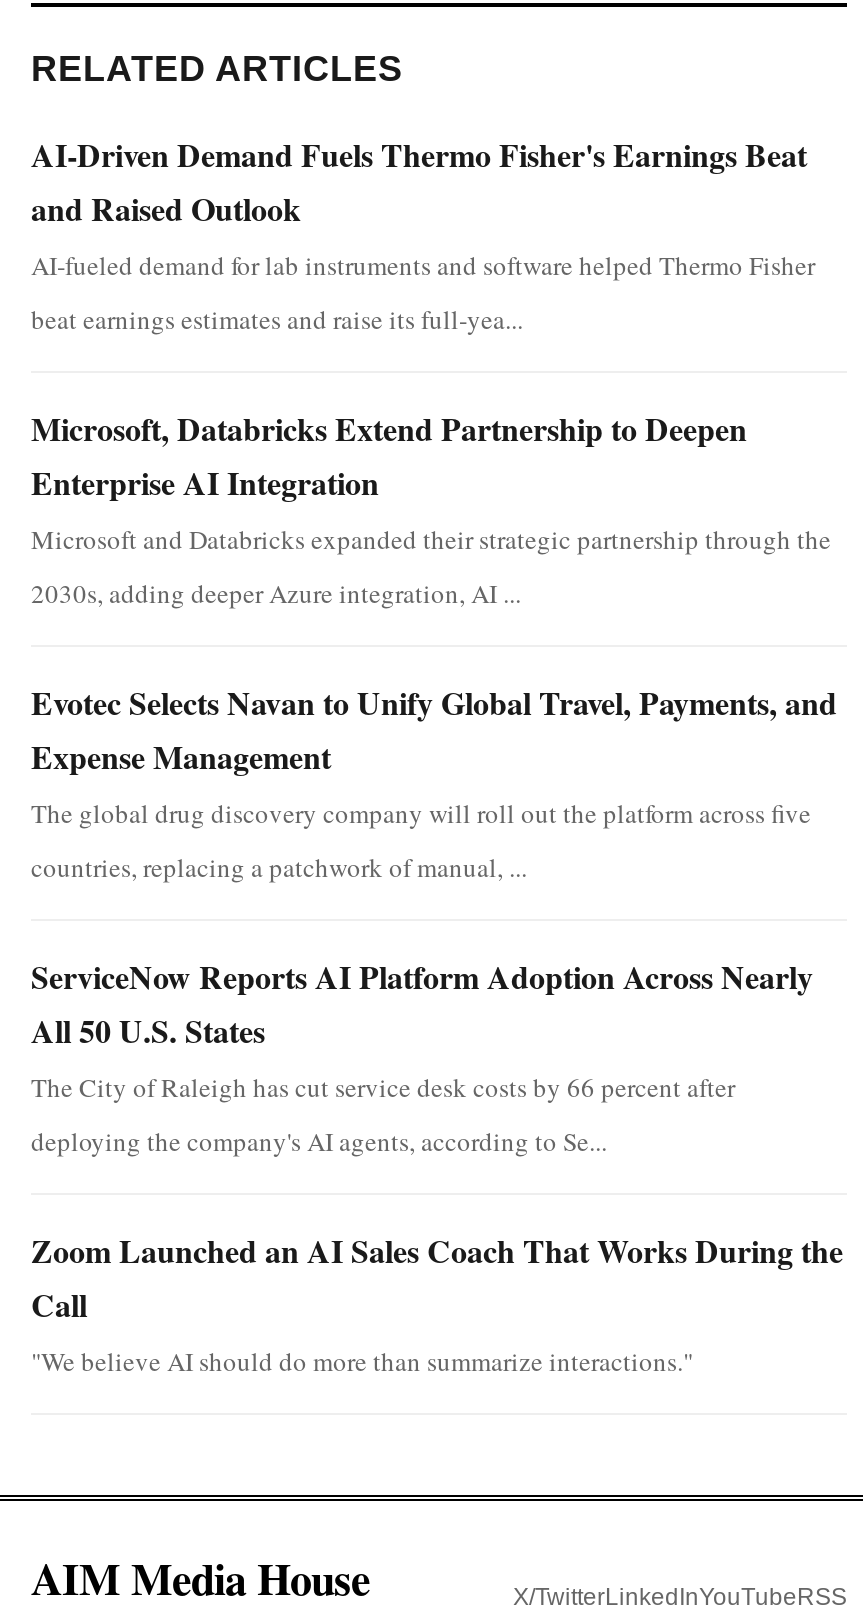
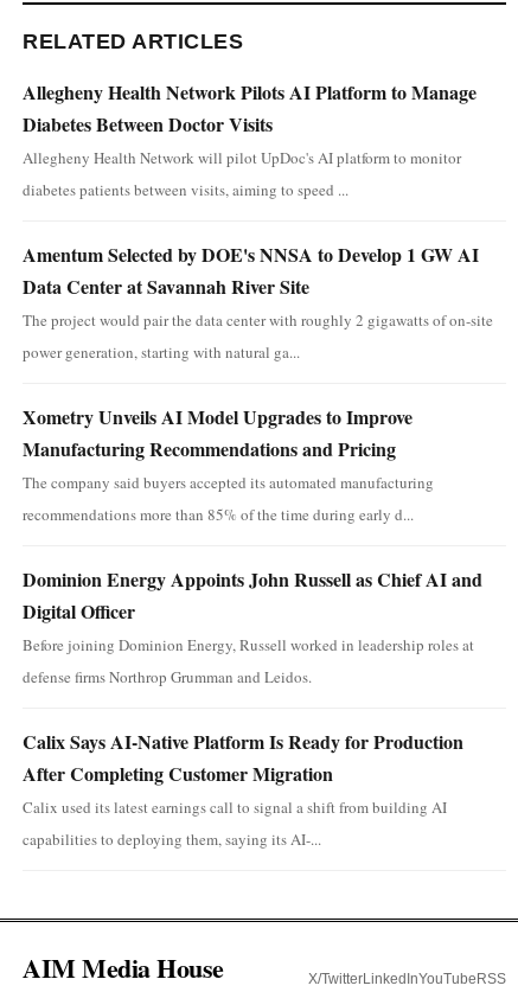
- AI-Driven Demand Fuels Thermo Fisher's Earnings Beat
- and Raised Outlook
- AI-fueled demand for lab instruments and software helped Thermo Fisher
- beat earnings estimates and raise its full-yea...
- Microsoft, Databricks Extend Partnership to Deepen
- Enterprise AI Integration
- Microsoft and Databricks expanded their strategic partnership through the
- 2030s, adding deeper Azure integration, AI ...
- Evotec Selects Navan to Unify Global Travel, Payments, and
- Expense Management
- The global drug discovery company will roll out the platform across five
- countries, replacing a patchwork of manual, ...
- ServiceNow Reports AI Platform Adoption Across Nearly
- All 50 U.S. States
- The City of Raleigh has cut service desk costs by 66 percent after
- deploying the company's AI agents, according to Se...
- Zoom Launched an AI Sales Coach That Works During the
- Call
- "We believe AI should do more than summarize interactions."
+ Allegheny Health Network Pilots AI Platform to Manage
+ Diabetes Between Doctor Visits
+ Allegheny Health Network will pilot UpDoc's AI platform to monitor
+ diabetes patients between visits, aiming to speed ...
+ Amentum Selected by DOE's NNSA to Develop 1 GW AI
+ Data Center at Savannah River Site
+ The project would pair the data center with roughly 2 gigawatts of on-site
+ power generation, starting with natural ga...
+ Xometry Unveils AI Model Upgrades to Improve
+ Manufacturing Recommendations and Pricing
+ The company said buyers accepted its automated manufacturing
+ recommendations more than 85% of the time during early d...
+ Dominion Energy Appoints John Russell as Chief AI and
+ Digital Officer
+ Before joining Dominion Energy, Russell worked in leadership roles at
+ defense firms Northrop Grumman and Leidos.
+ Calix Says AI-Native Platform Is Ready for Production
+ After Completing Customer Migration
+ Calix used its latest earnings call to signal a shift from building AI
+ capabilities to deploying them, saying its AI-...
